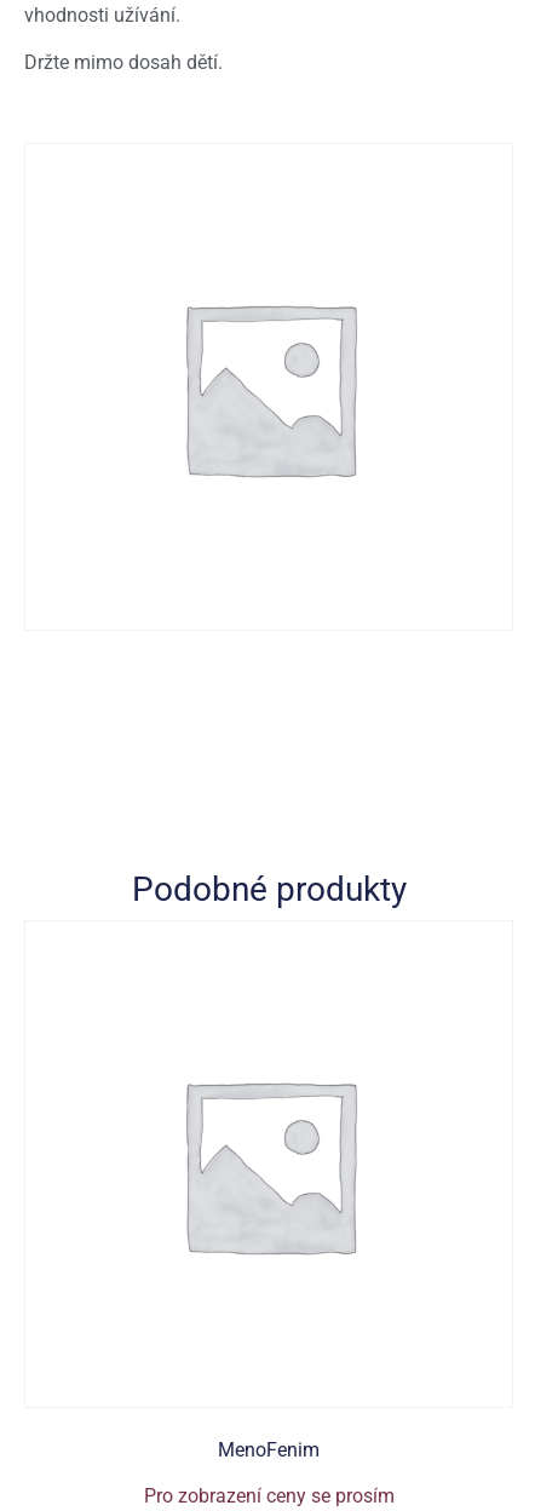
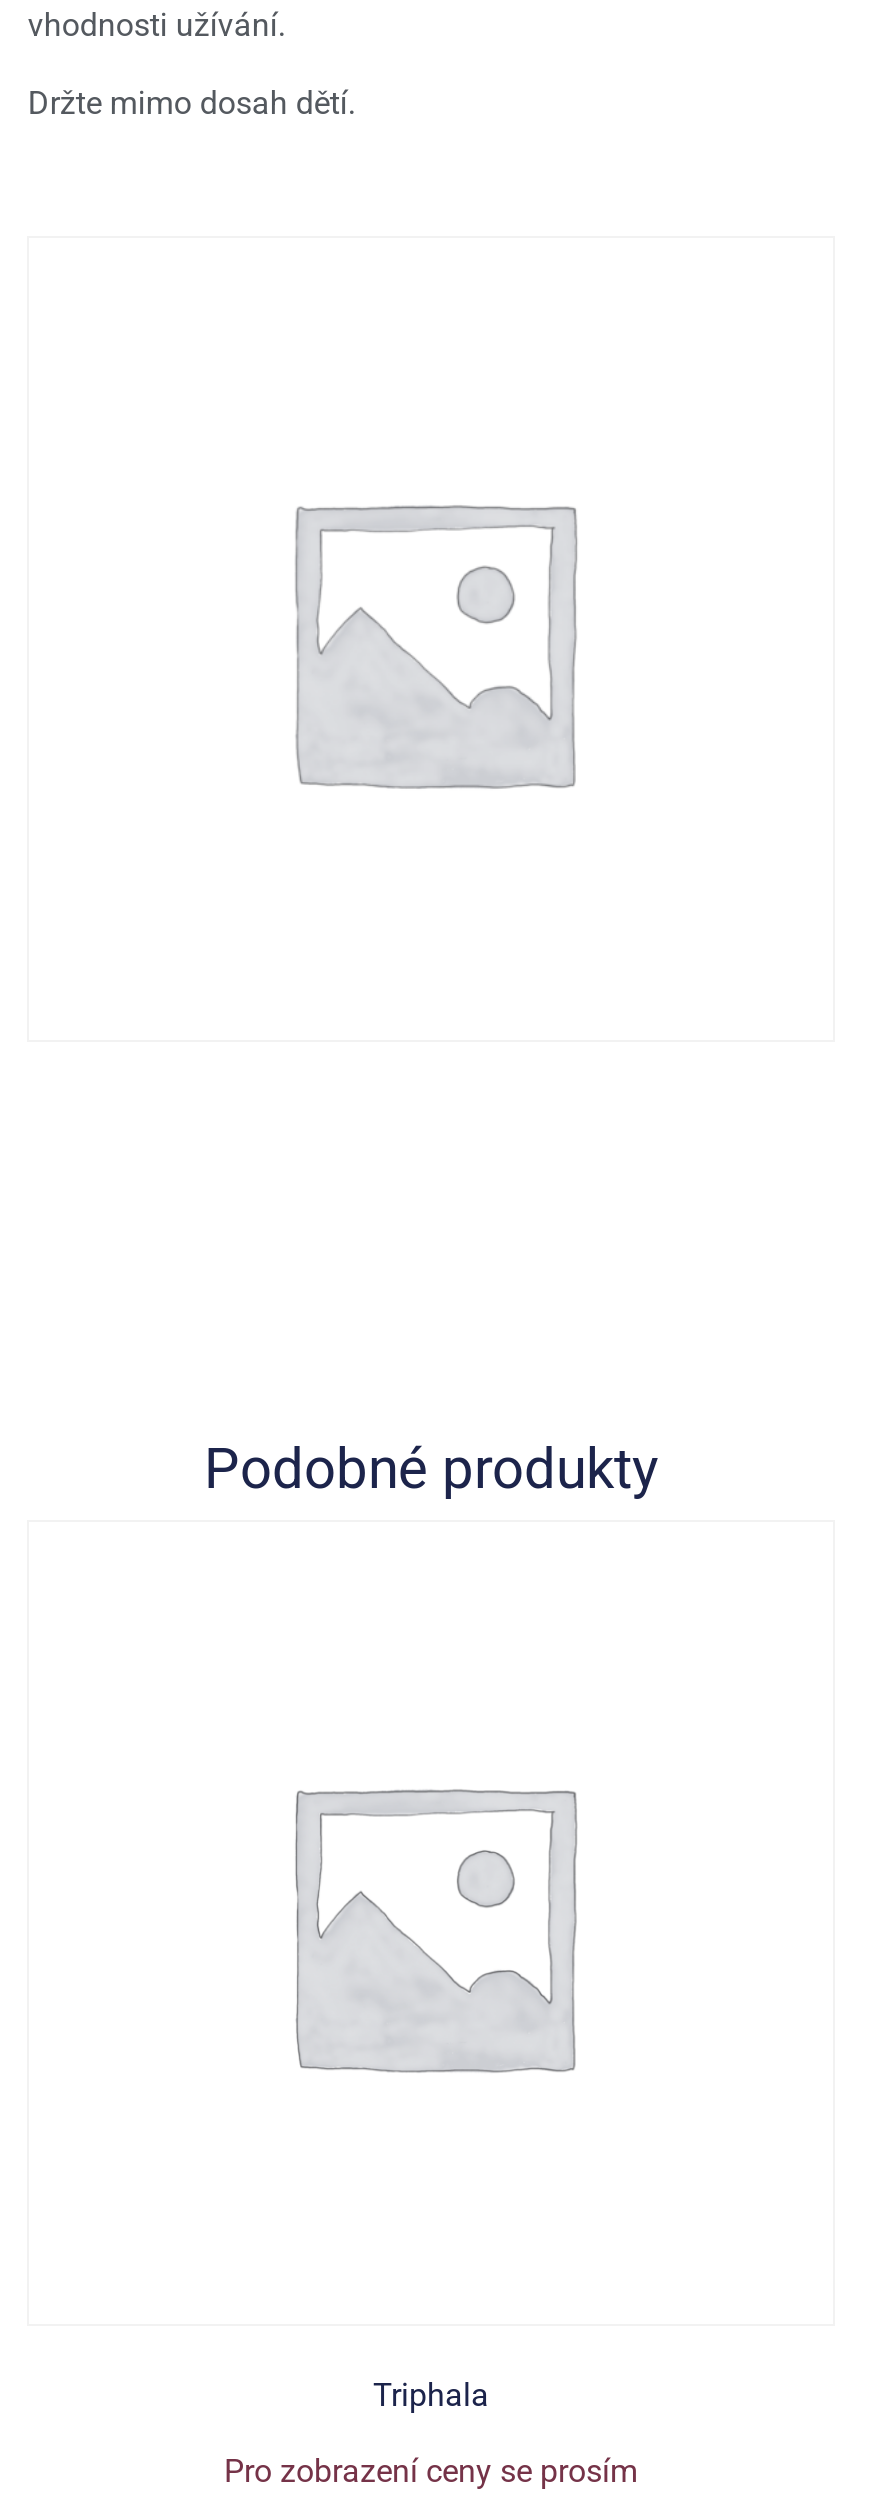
- MenoFenim
+ Triphala
